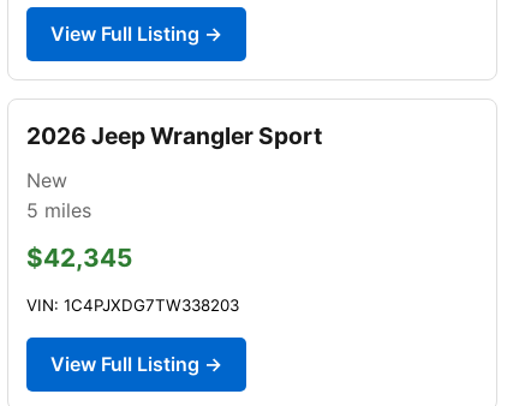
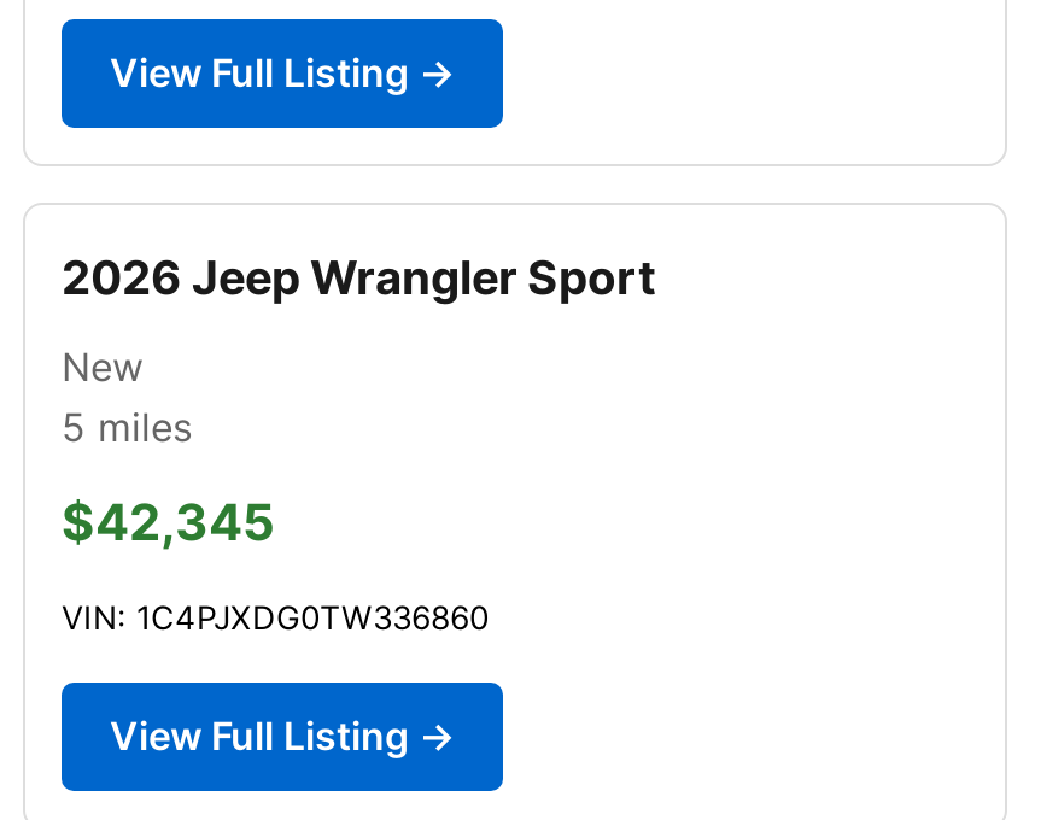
- VIN: 1C4PJXDG7TW338203
+ VIN: 1C4PJXDG0TW336860
